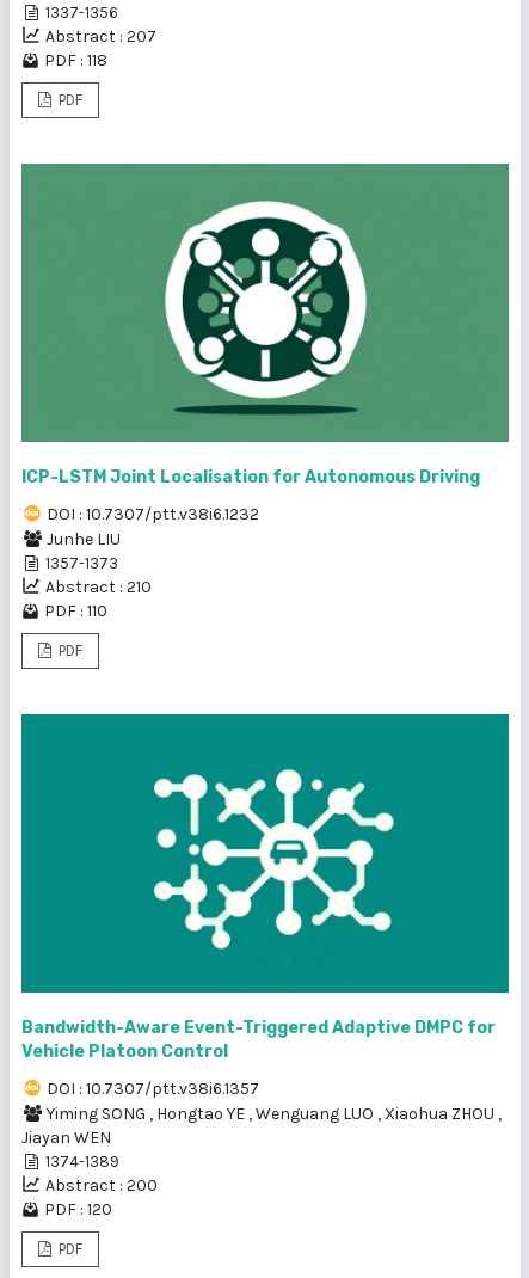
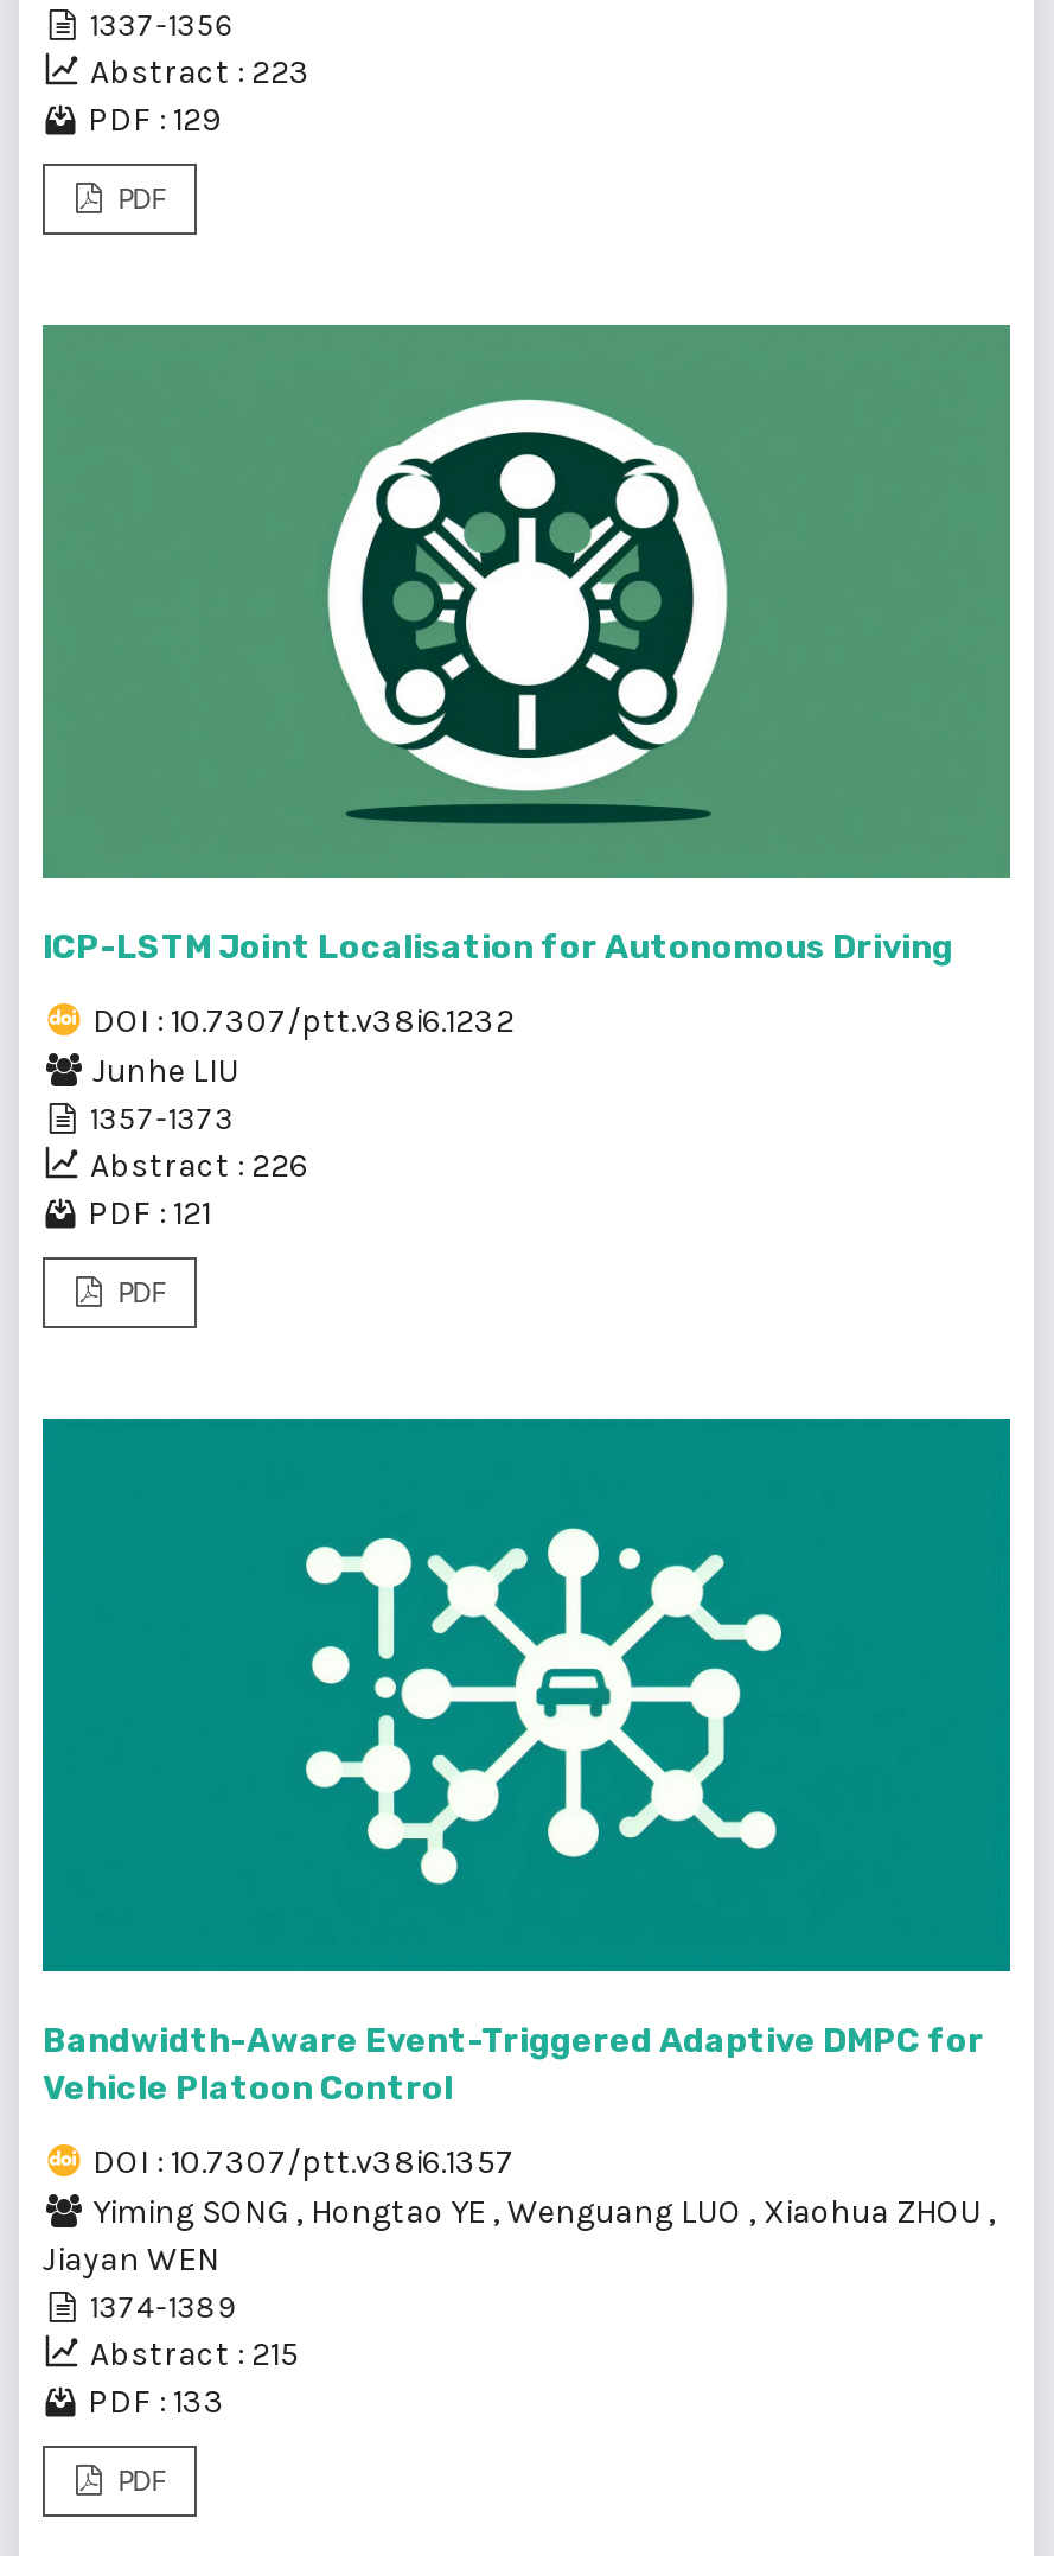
- Abstract : 207
+ Abstract : 223

- PDF : 118
+ PDF : 129

- Abstract : 210
+ Abstract : 226

- PDF : 110
+ PDF : 121

- Abstract : 200
+ Abstract : 215

- PDF : 120
+ PDF : 133
